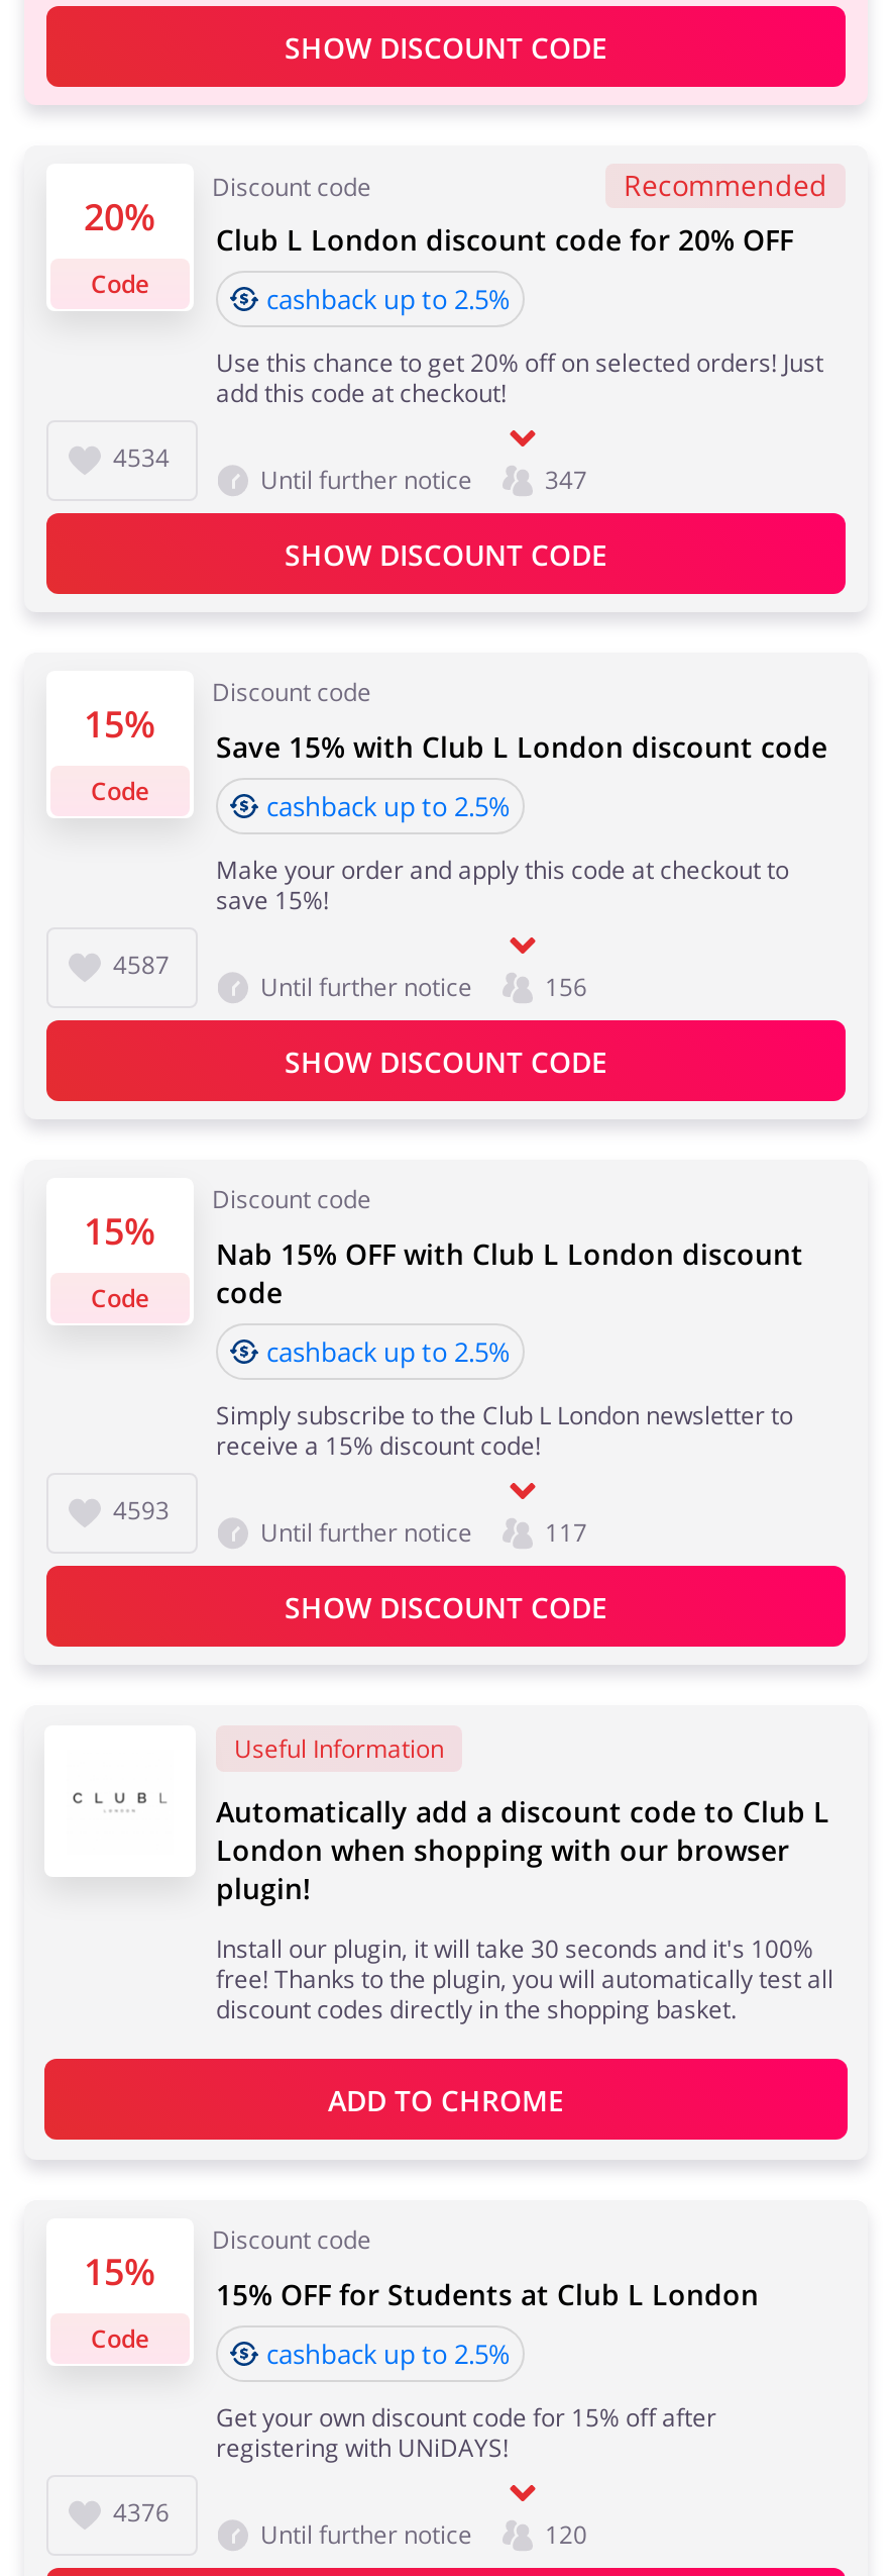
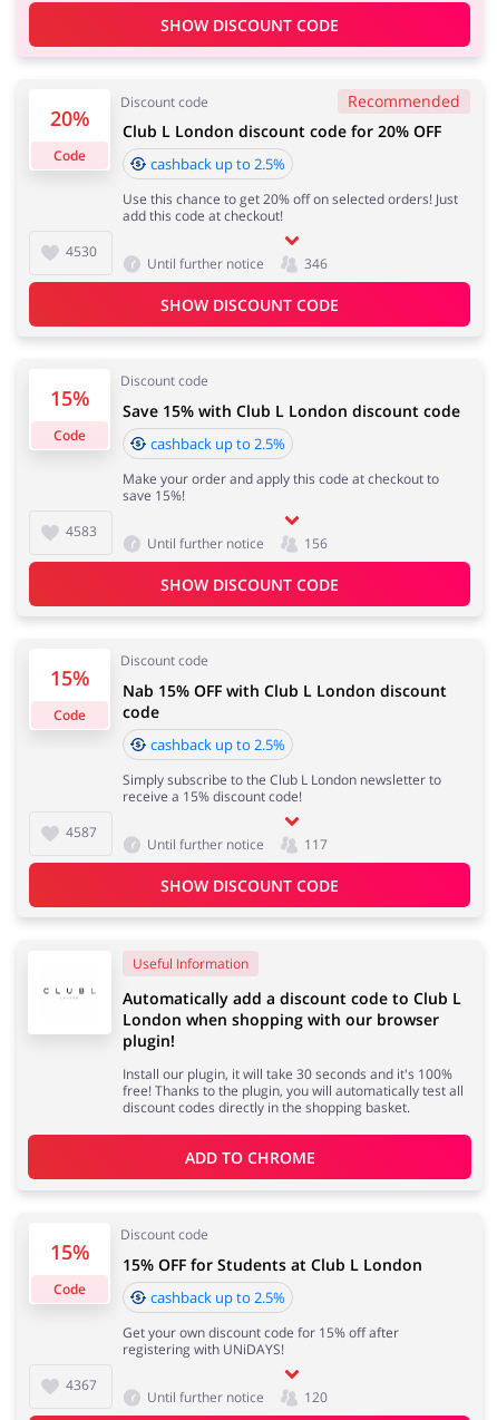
- 4534
+ 4530

- 347
+ 346

- 4587
+ 4583

- 4593
+ 4587

- 4376
+ 4367
